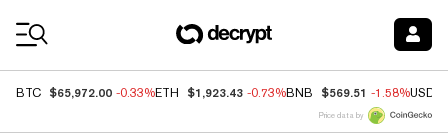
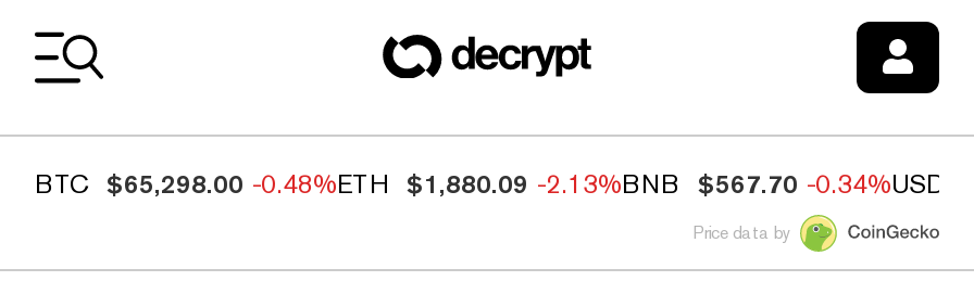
- BTC $65,972.00 -0.33%ETH $1,923.43 -0.73%BNB $569.51 -1.58%USDC
+ BTC $65,298.00 -0.48%ETH $1,880.09 -2.13%BNB $567.70 -0.34%USDC
